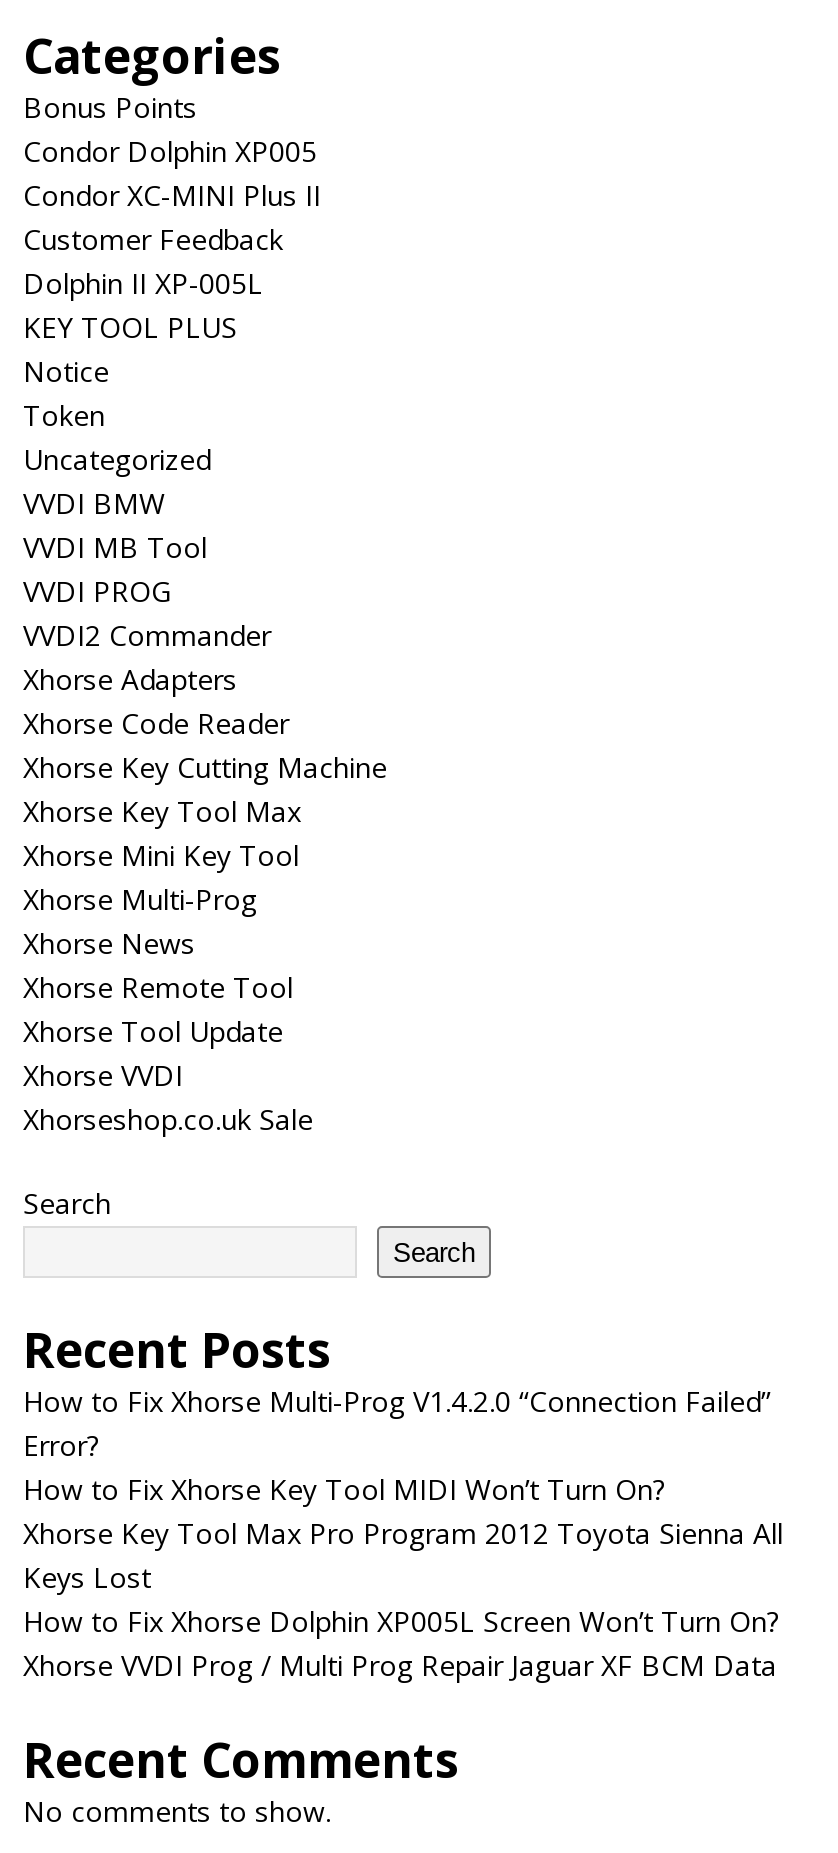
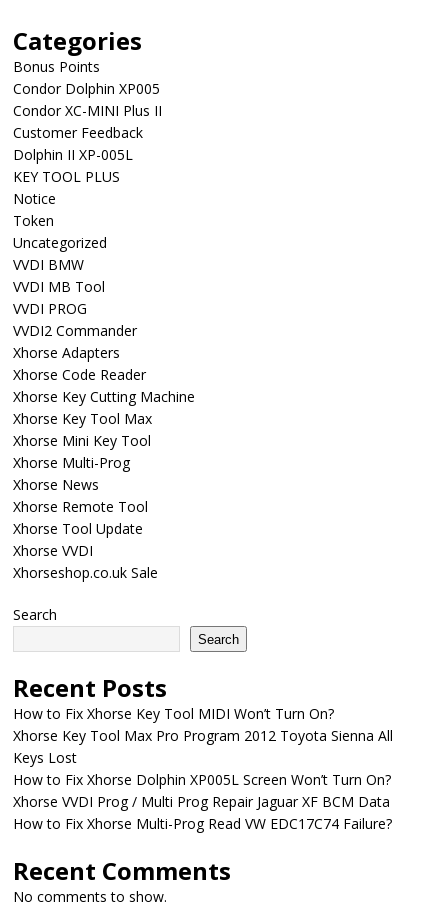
- How to Fix Xhorse Multi-Prog V1.4.2.0 “Connection Failed”
- Error?

moved up: How to Fix Xhorse Key Tool MIDI Won’t Turn On? | Xhorse Key Tool Max Pro Program 2012 Toyota Sienna All | Keys Lost | How to Fix Xhorse Dolphin XP005L Screen Won’t Turn On? | Xhorse VVDI Prog / Multi Prog Repair Jaguar XF BCM Data

+ How to Fix Xhorse Multi-Prog Read VW EDC17C74 Failure?
